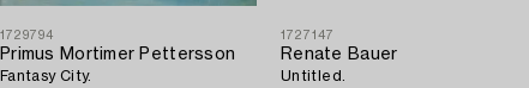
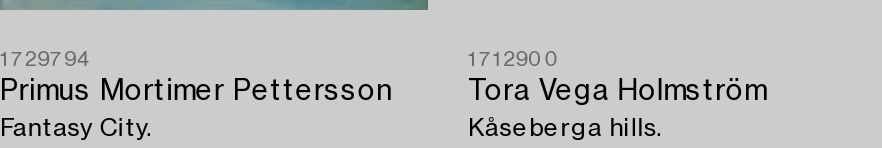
- 1727147
- Renate Bauer
- Untitled.
+ 1712900
+ Tora Vega Holmström
+ Kåseberga hills.
